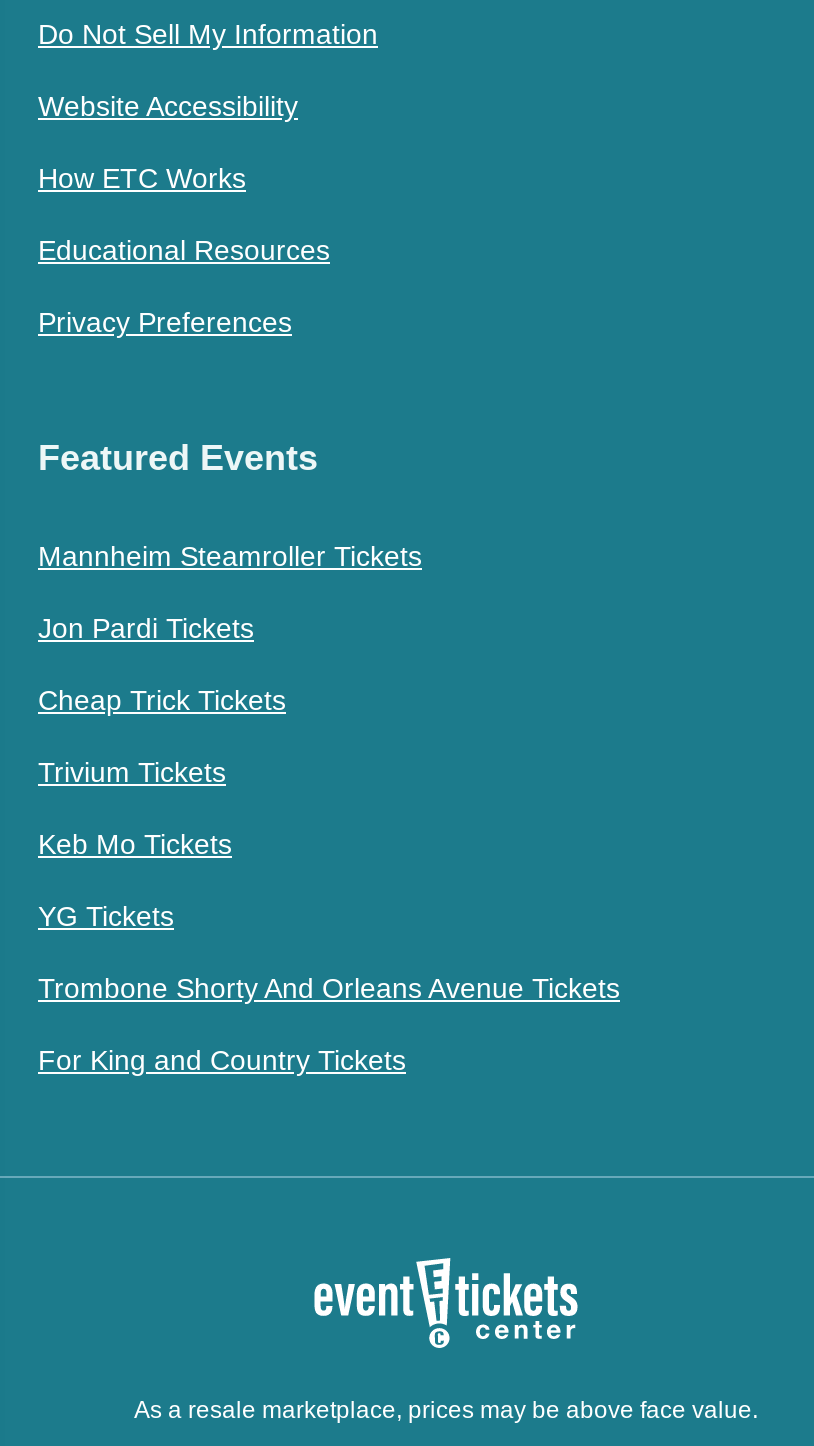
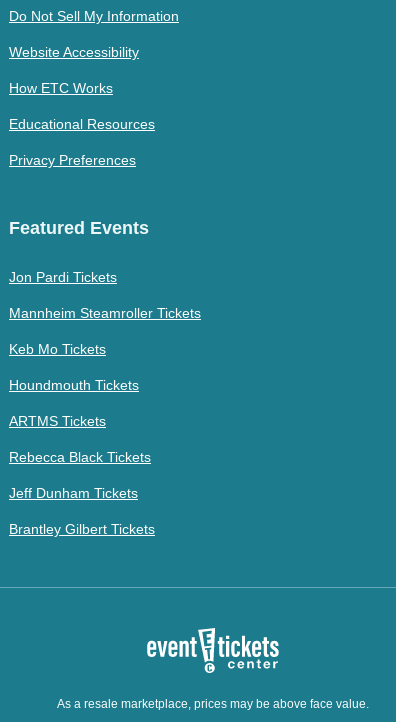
moved down: Mannheim Steamroller Tickets

moved up: Jon Pardi Tickets

- Cheap Trick Tickets
- Trivium Tickets

moved up: Keb Mo Tickets

- YG Tickets
- Trombone Shorty And Orleans Avenue Tickets
- For King and Country Tickets
+ Houndmouth Tickets
+ ARTMS Tickets
+ Rebecca Black Tickets
+ Jeff Dunham Tickets
+ Brantley Gilbert Tickets
